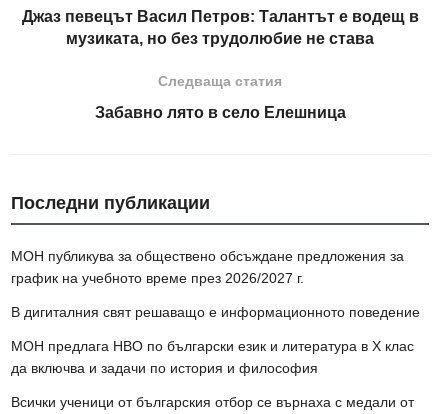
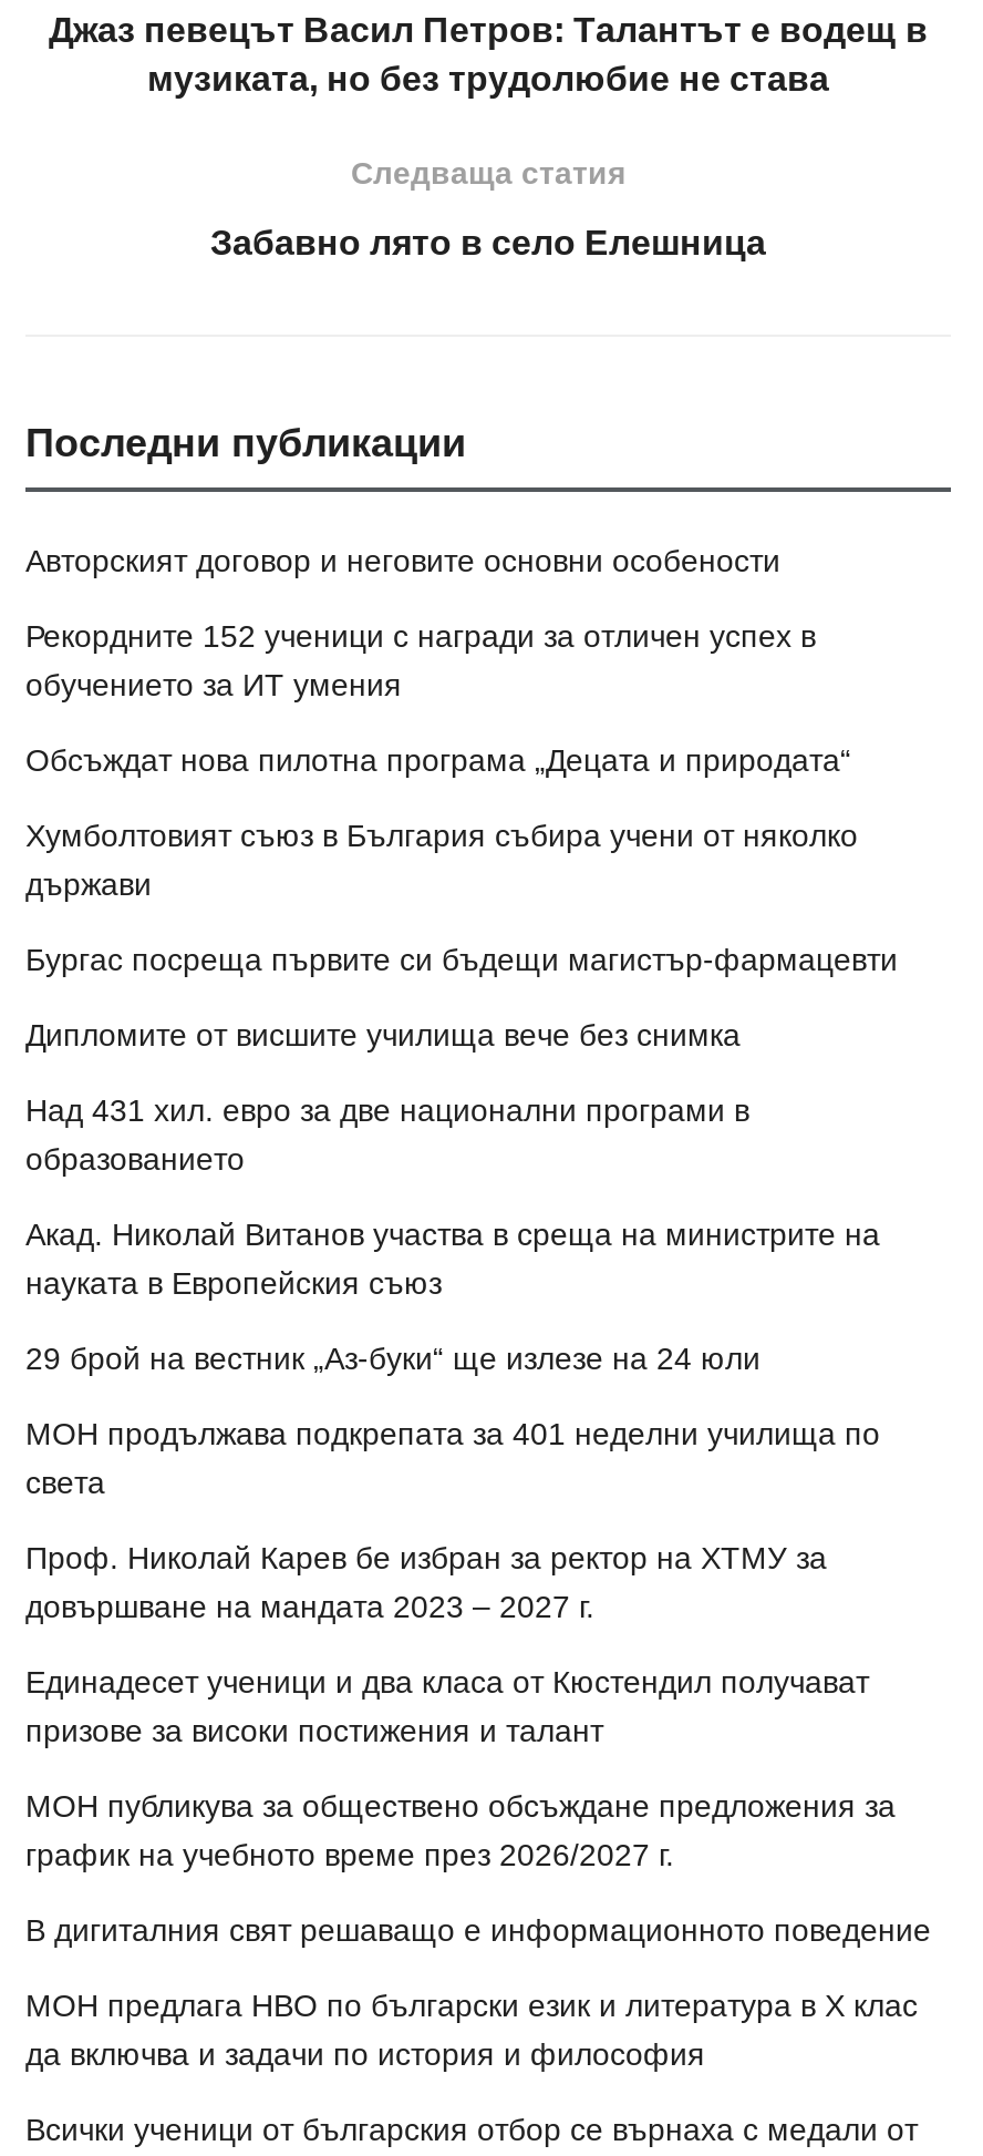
+ Авторският договор и неговите основни особености
+ Рекордните 152 ученици с награди за отличен успех в
+ обучението за ИТ умения
+ Обсъждат нова пилотна програма „Децата и природата“
+ Хумболтовият съюз в България събира учени от няколко
+ държави
+ Бургас посреща първите си бъдещи магистър-фармацевти
+ Дипломите от висшите училища вече без снимка
+ Над 431 хил. евро за две национални програми в
+ образованието
+ Акад. Николай Витанов участва в среща на министрите на
+ науката в Европейския съюз
+ 29 брой на вестник „Аз-буки“ ще излезе на 24 юли
+ МОН продължава подкрепата за 401 неделни училища по
+ света
+ Проф. Николай Карев бе избран за ректор на ХТМУ за
+ довършване на мандата 2023 – 2027 г.
+ Единадесет ученици и два класа от Кюстендил получават
+ призове за високи постижения и талант
